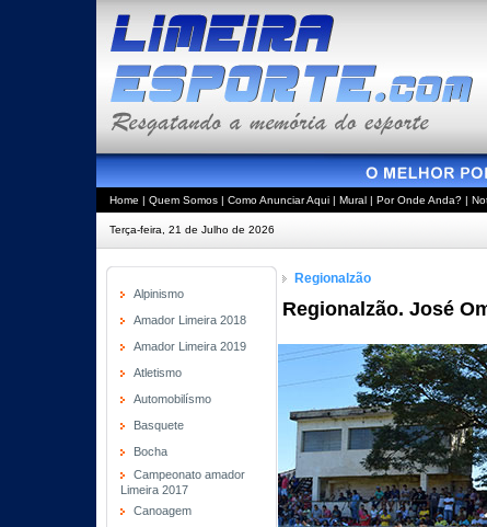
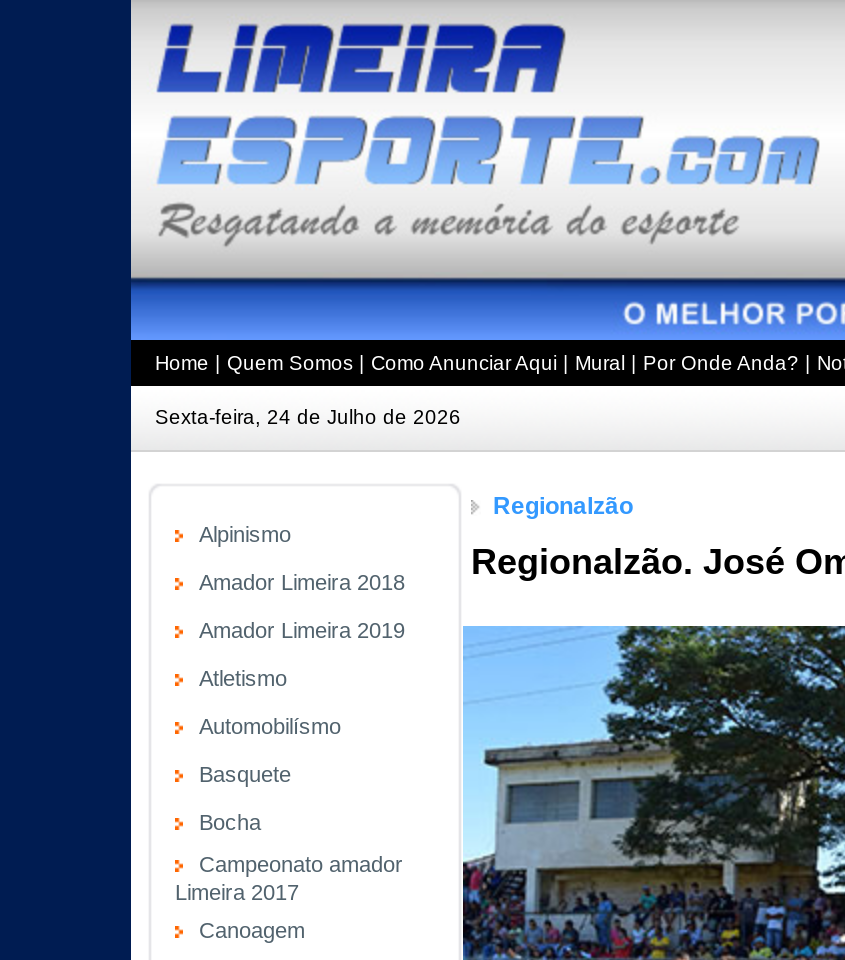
- Terça-feira, 21 de Julho de 2026
+ Sexta-feira, 24 de Julho de 2026
